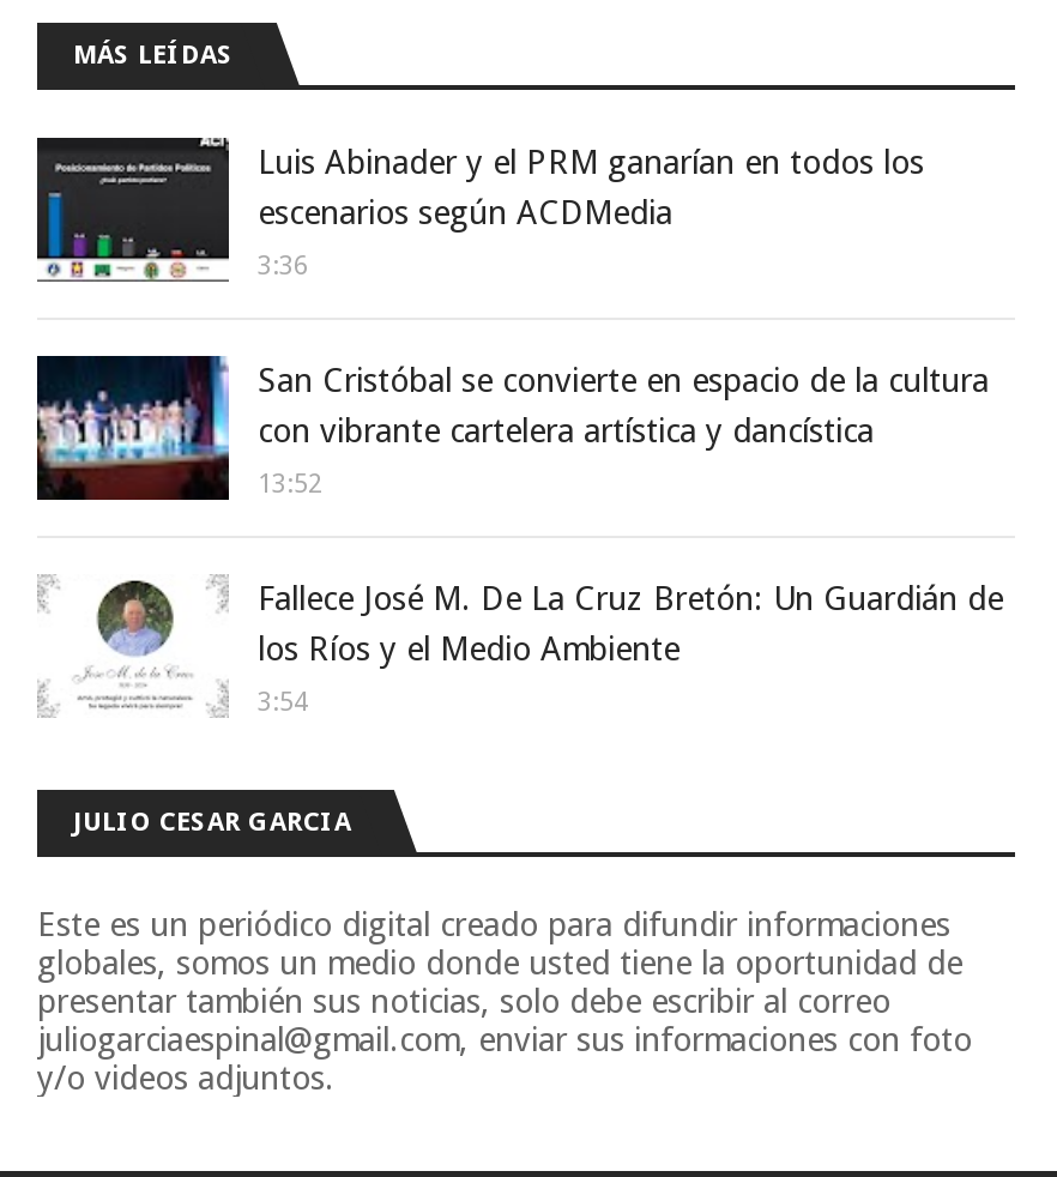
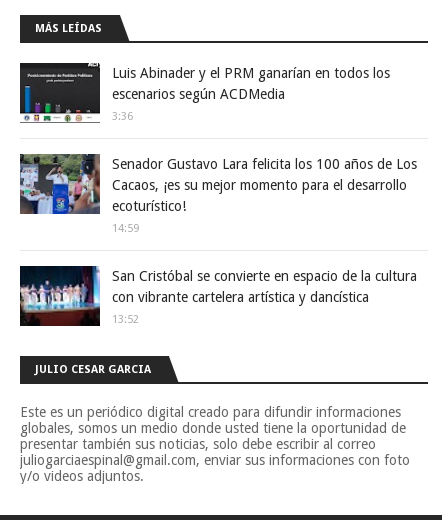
+ [image]
+ Senador Gustavo Lara felicita los 100 años de Los
+ Cacaos, ¡es su mejor momento para el desarrollo
+ ecoturístico!
+ 14:59

moved down: [image] | San Cristóbal se convierte en espacio de la cultura | con vibrante cartelera artística y dancística | 13:52

- [image]
- Fallece José M. De La Cruz Bretón: Un Guardián de
- los Ríos y el Medio Ambiente
- 3:54
